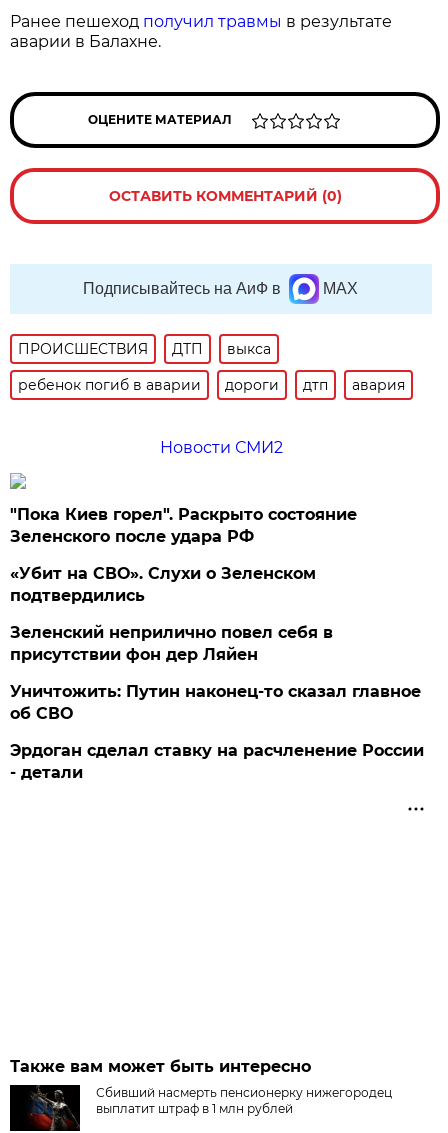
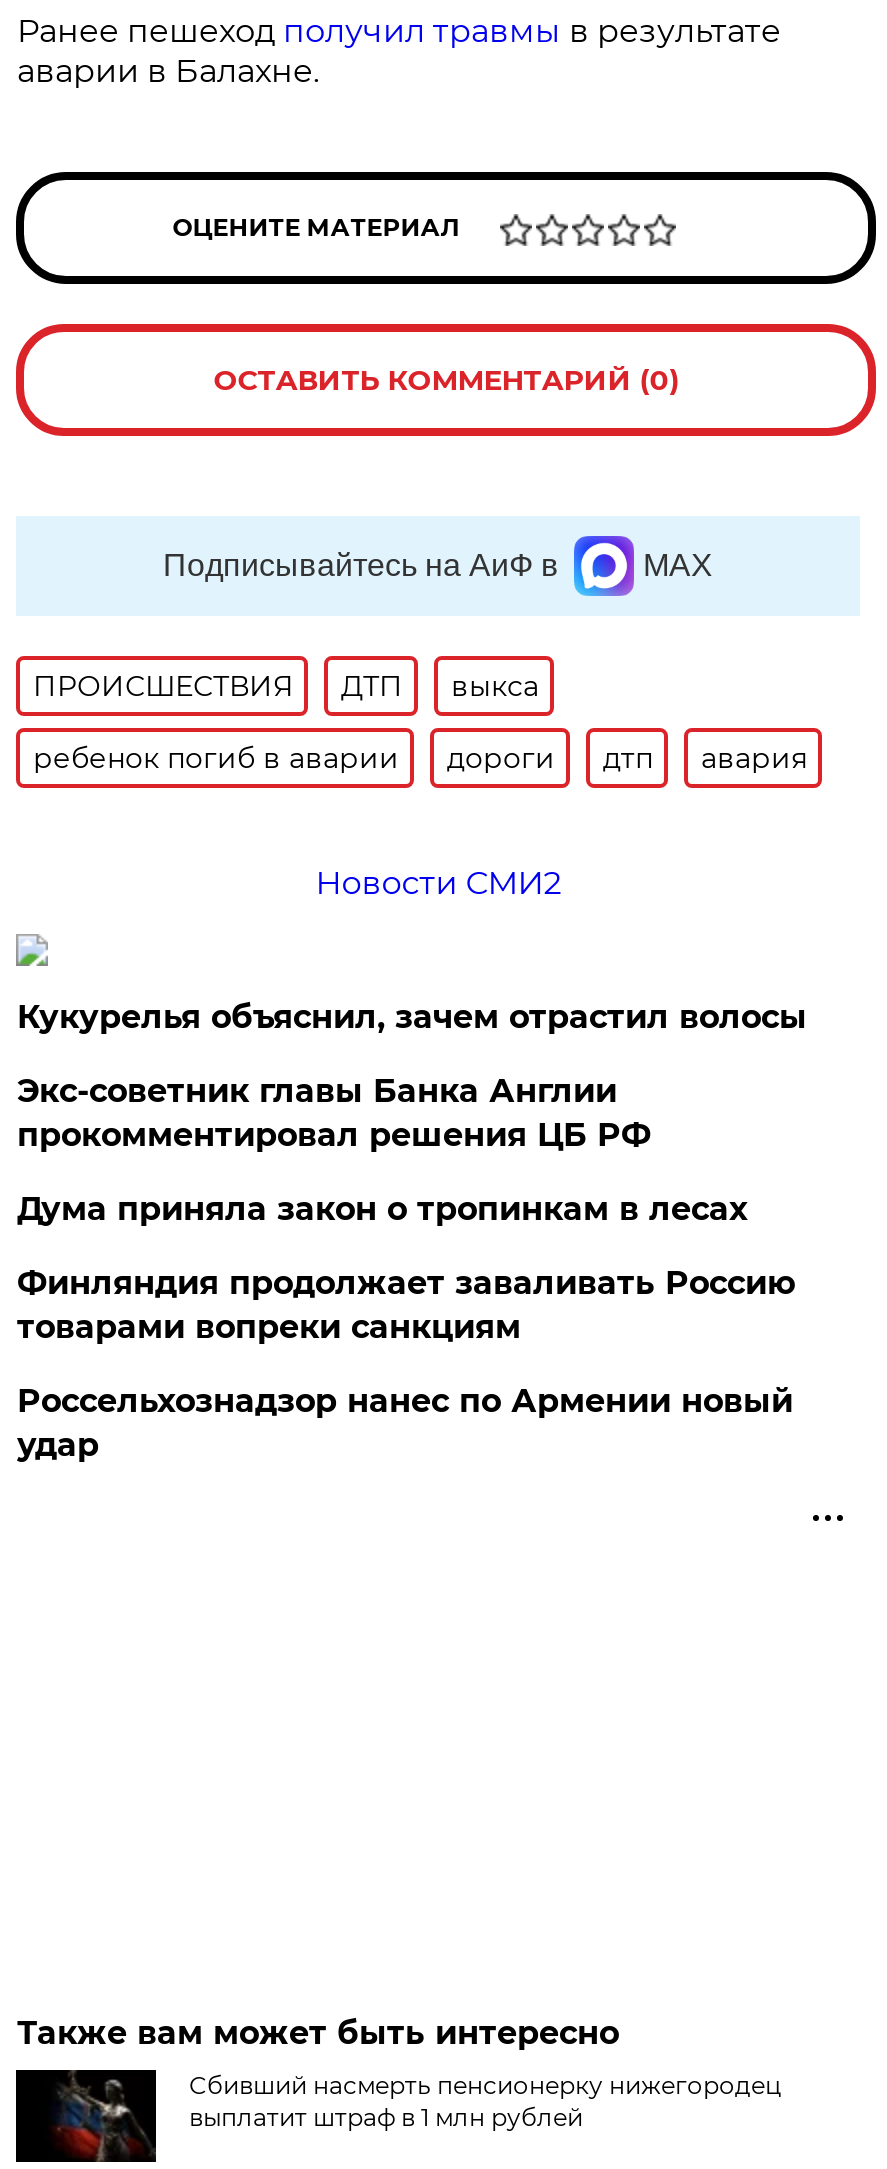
- "Пока Киев горел". Раскрыто состояние
- Зеленского после удара РФ
+ Кукурелья объяснил, зачем отрастил волосы

- «Убит на СВО». Слухи о Зеленском
- подтвердились
+ Экс-советник главы Банка Англии
+ прокомментировал решения ЦБ РФ

- Зеленский неприлично повел cебя в
- присутствии фон дер Ляйен
+ Дума приняла закон о тропинкам в лесах

- Уничтожить: Путин наконец-то сказал главное
- об СВО
+ Финляндия продолжает заваливать Россию
+ товарами вопреки санкциям

- Эрдоган сделал ставку на расчленение России
- - детали
+ Россельхознадзор нанес по Армении новый
+ удар
